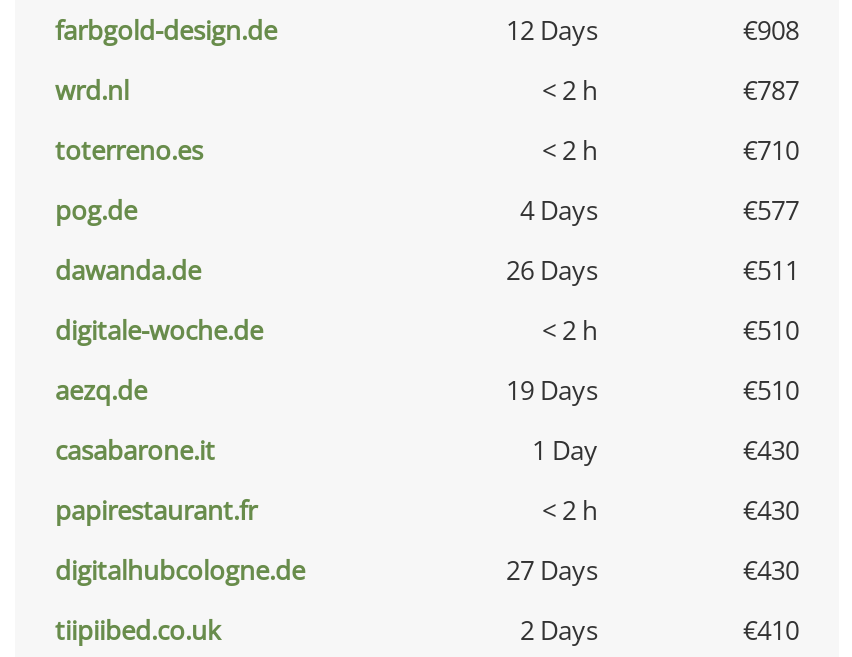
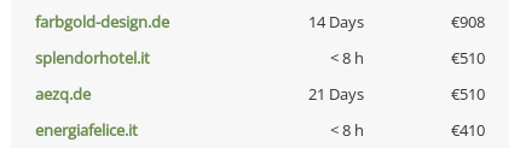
- 12 Days
+ 14 Days

- wrd.nl
- < 2 h
- €787
- toterreno.es
- < 2 h
- €710
- pog.de
- 4 Days
- €577
- dawanda.de
- 26 Days
- €511
- digitale-woche.de
- < 2 h
+ splendorhotel.it
+ < 8 h

- 19 Days
+ 21 Days

- casabarone.it
- 1 Day
- €430
- papirestaurant.fr
- < 2 h
- €430
- digitalhubcologne.de
- 27 Days
- €430
- tiipiibed.co.uk
- 2 Days
+ energiafelice.it
+ < 8 h
